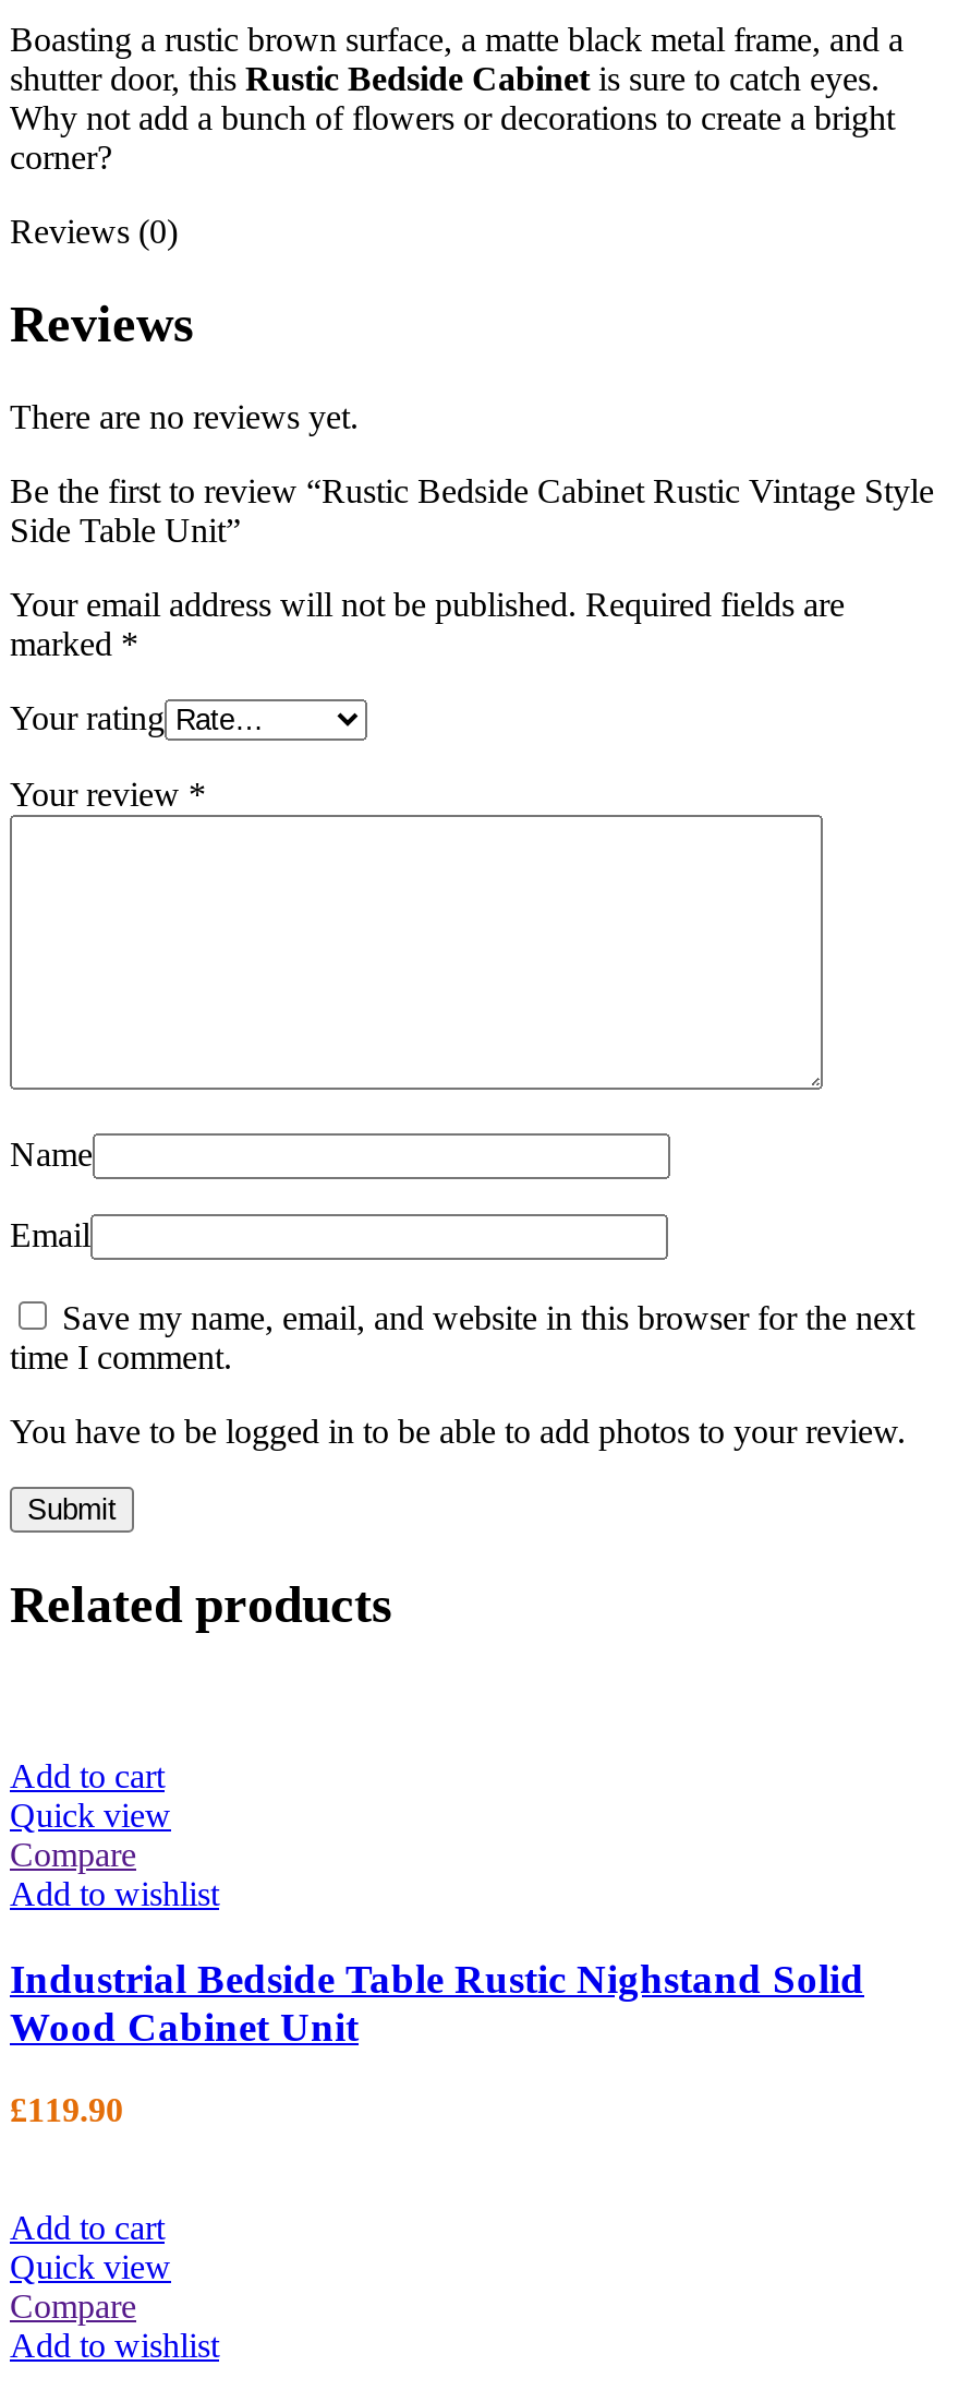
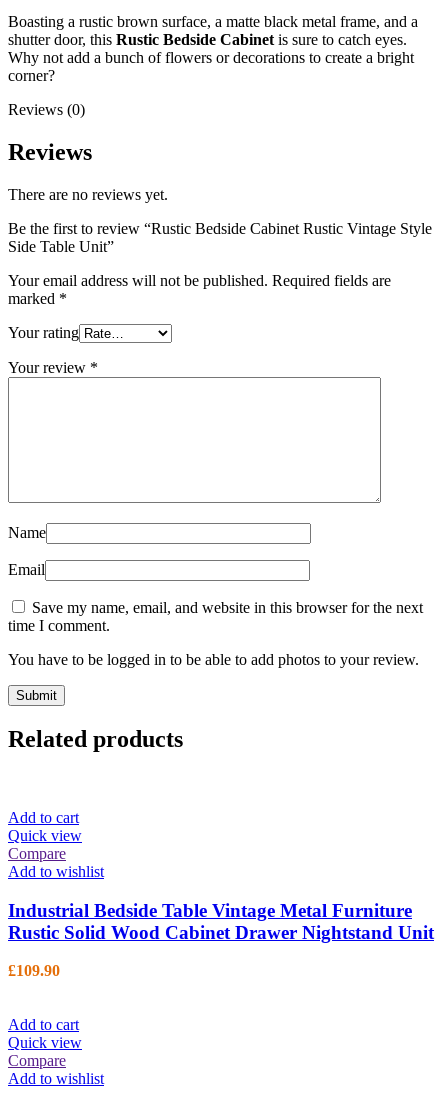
- Industrial Bedside Table Rustic Nighstand Solid
- Wood Cabinet Unit
+ Industrial Bedside Table Vintage Metal Furniture
+ Rustic Solid Wood Cabinet Drawer Nightstand Unit

- £119.90
+ £109.90
